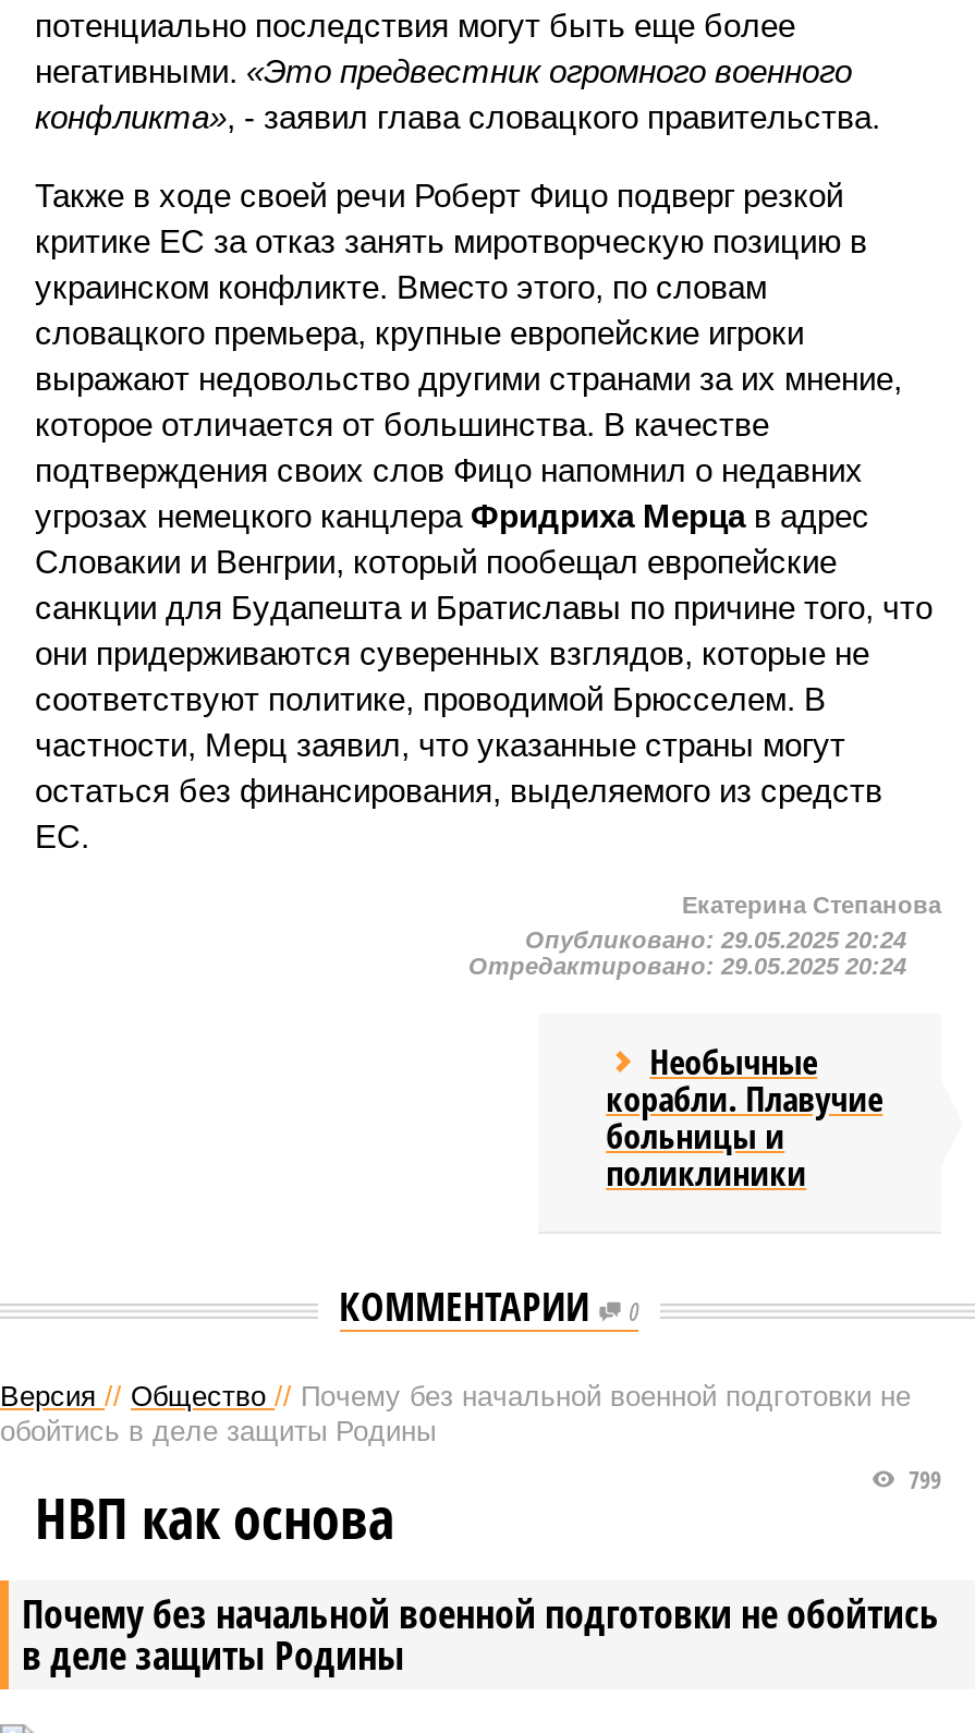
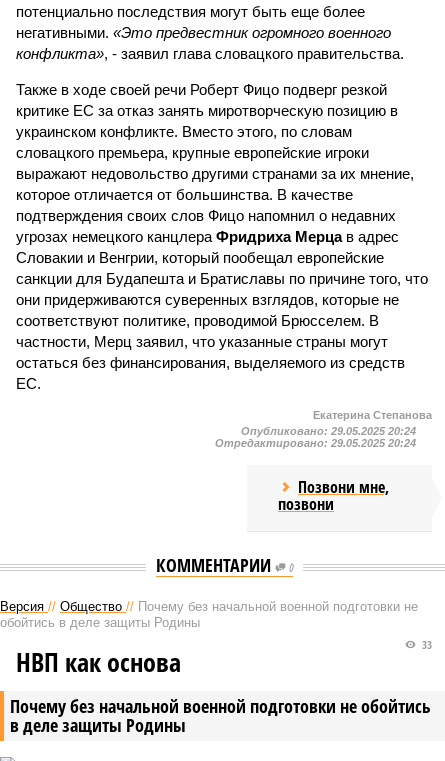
- Необычные
- корабли. Плавучие
- больницы и
- поликлиники
+ Позвони мне,
+ позвони

- 799
+ 33
